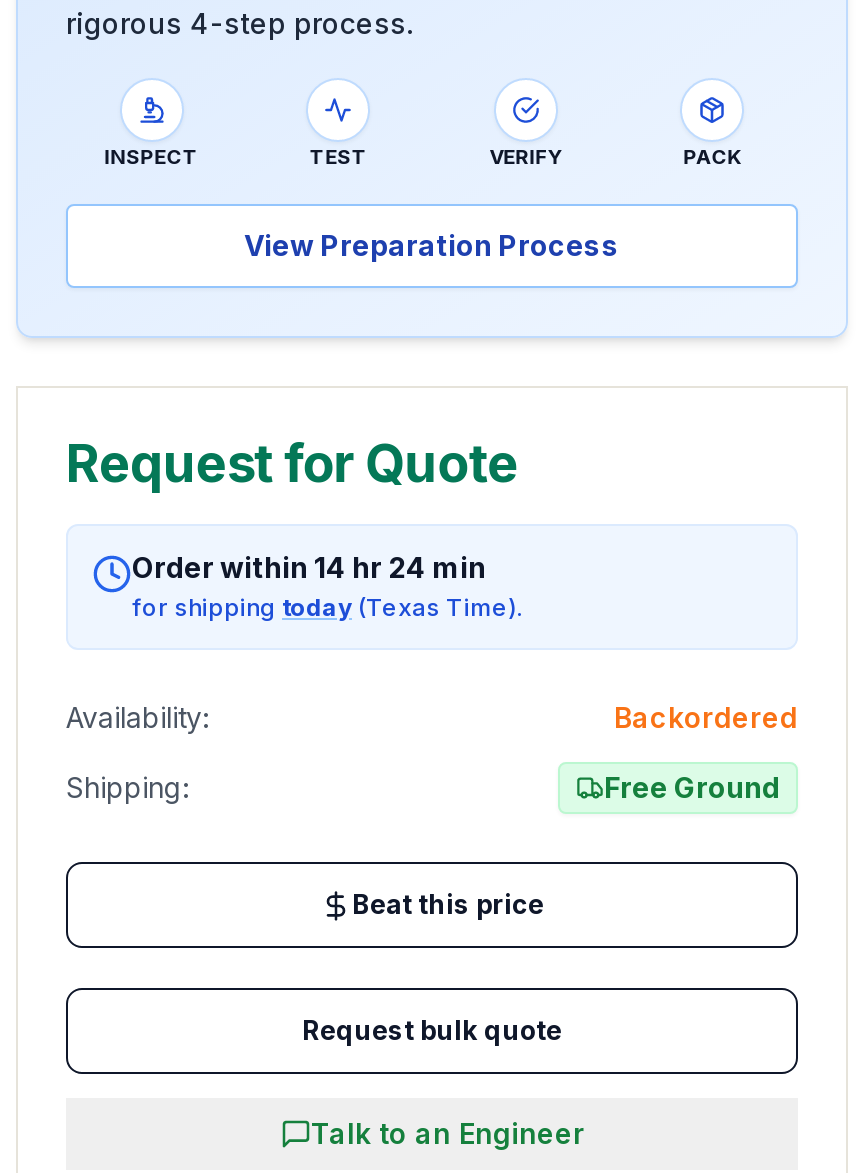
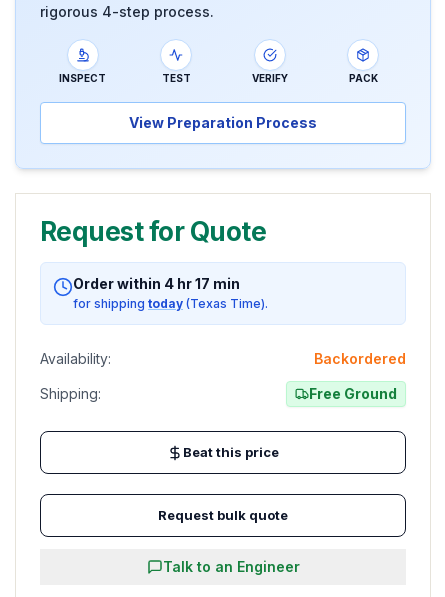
- Order within 14 hr 24 min
+ Order within 4 hr 17 min
